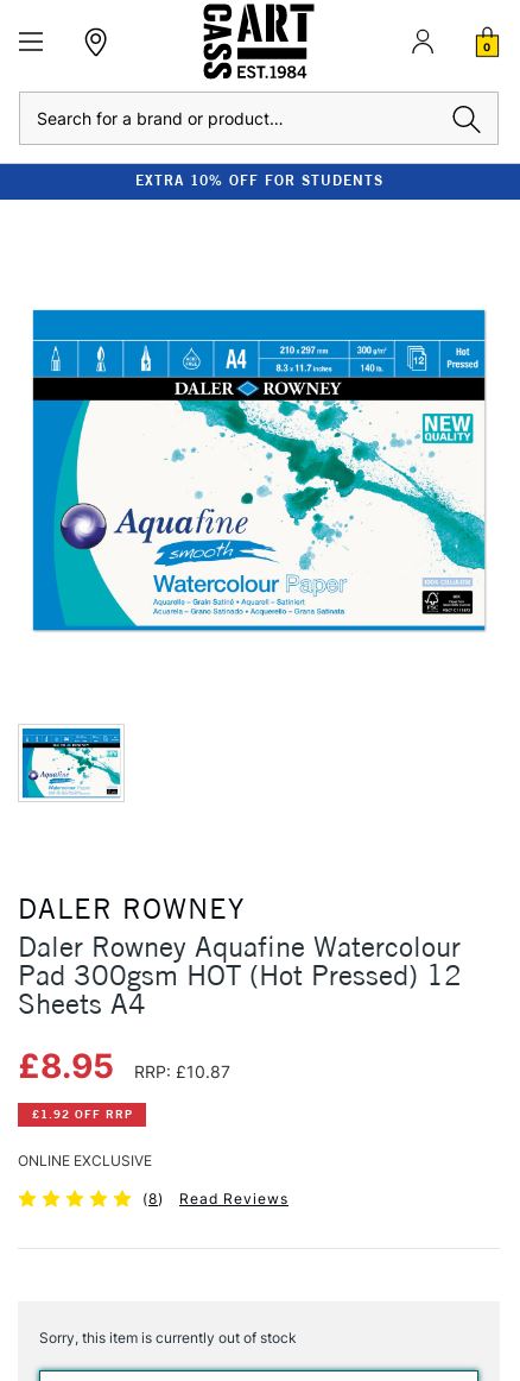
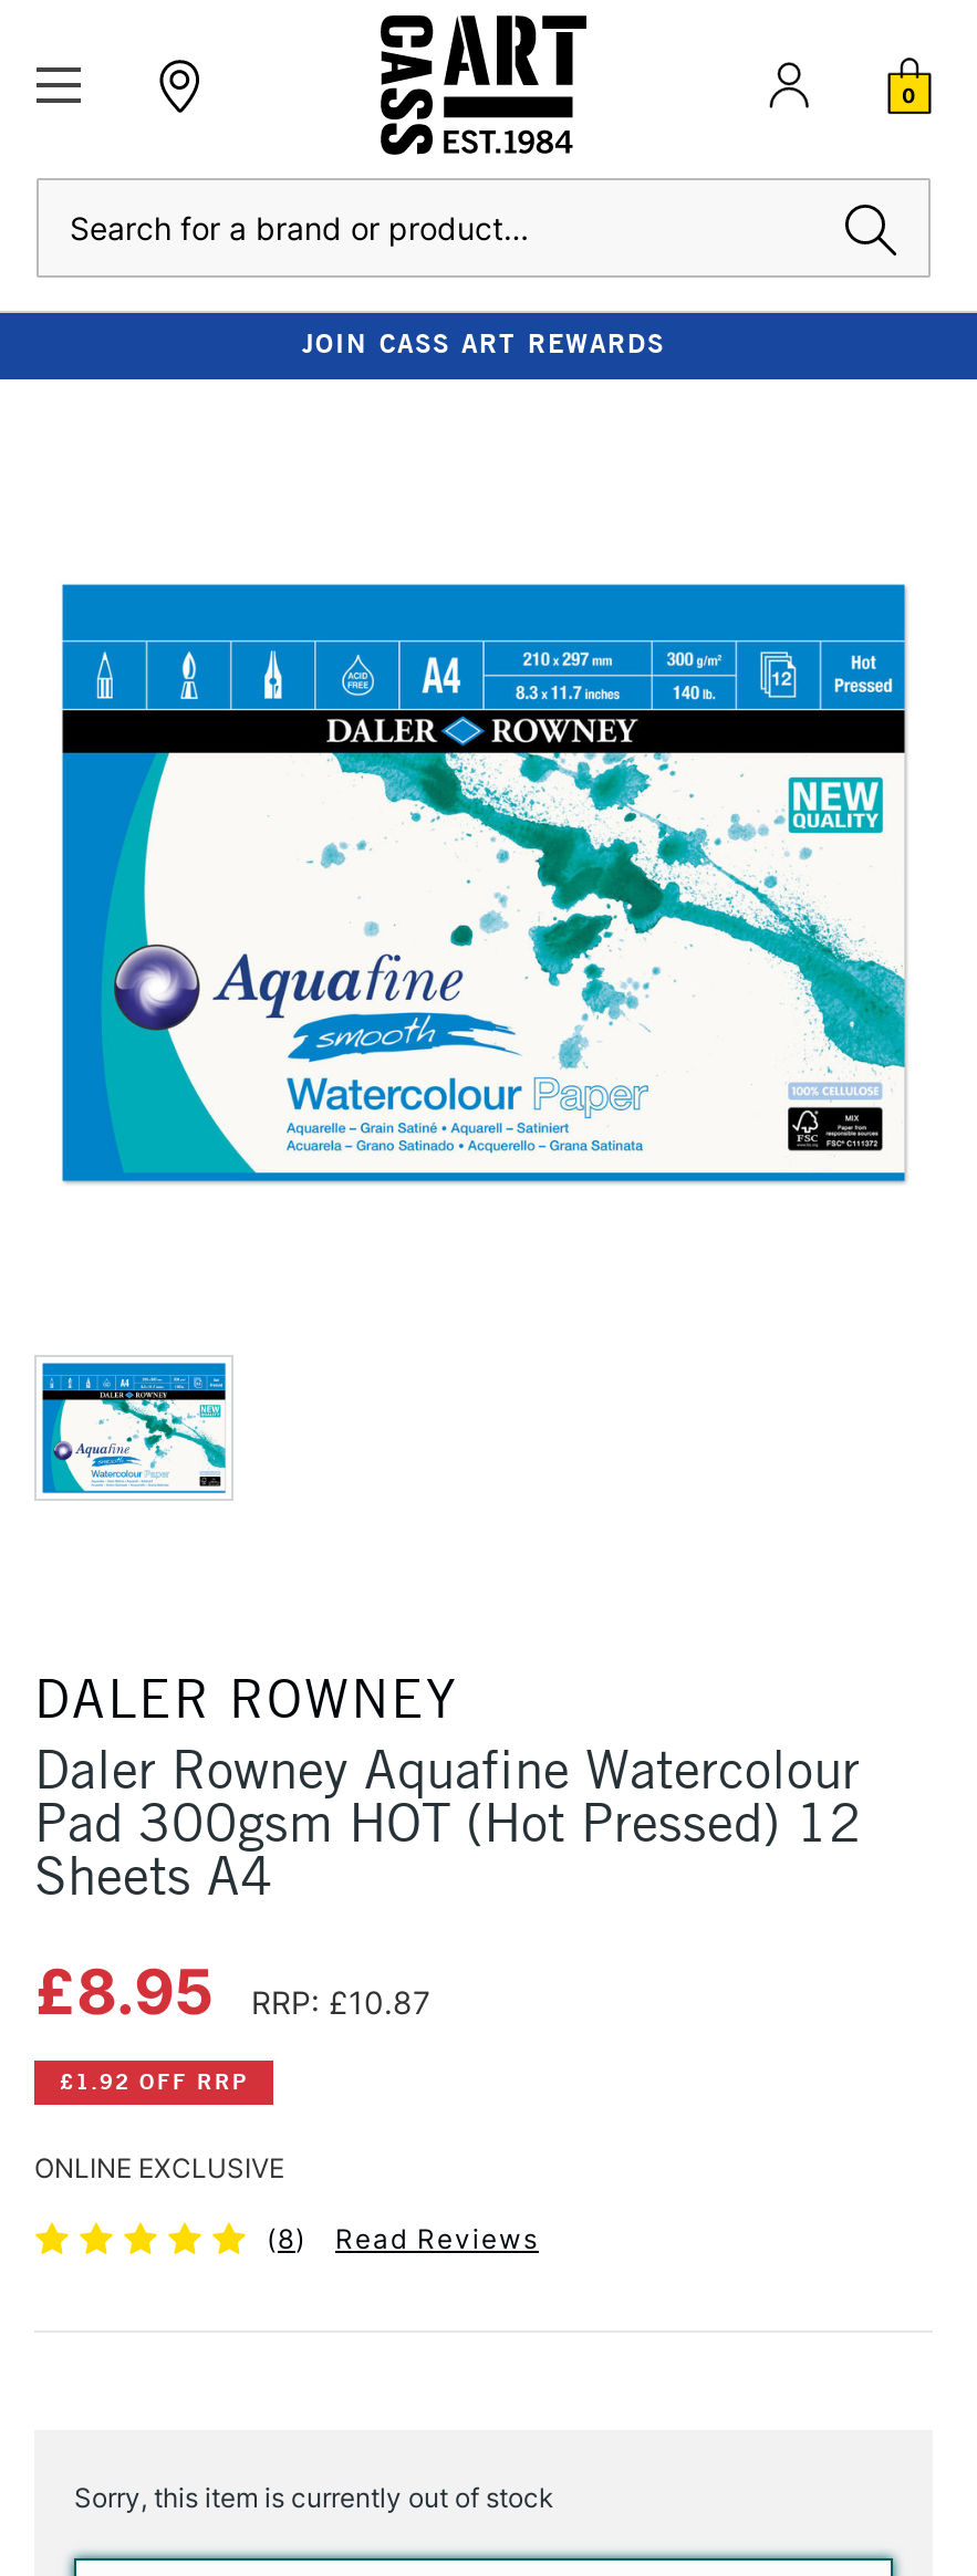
- EXTRA 10% OFF FOR STUDENTS
+ JOIN CASS ART REWARDS
